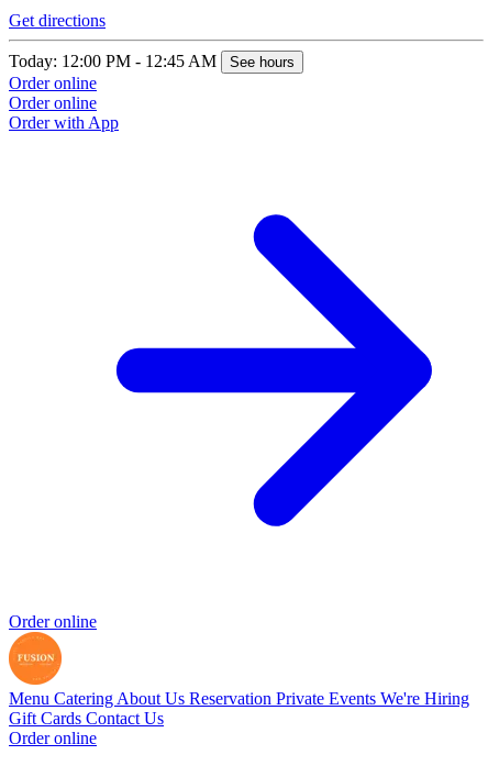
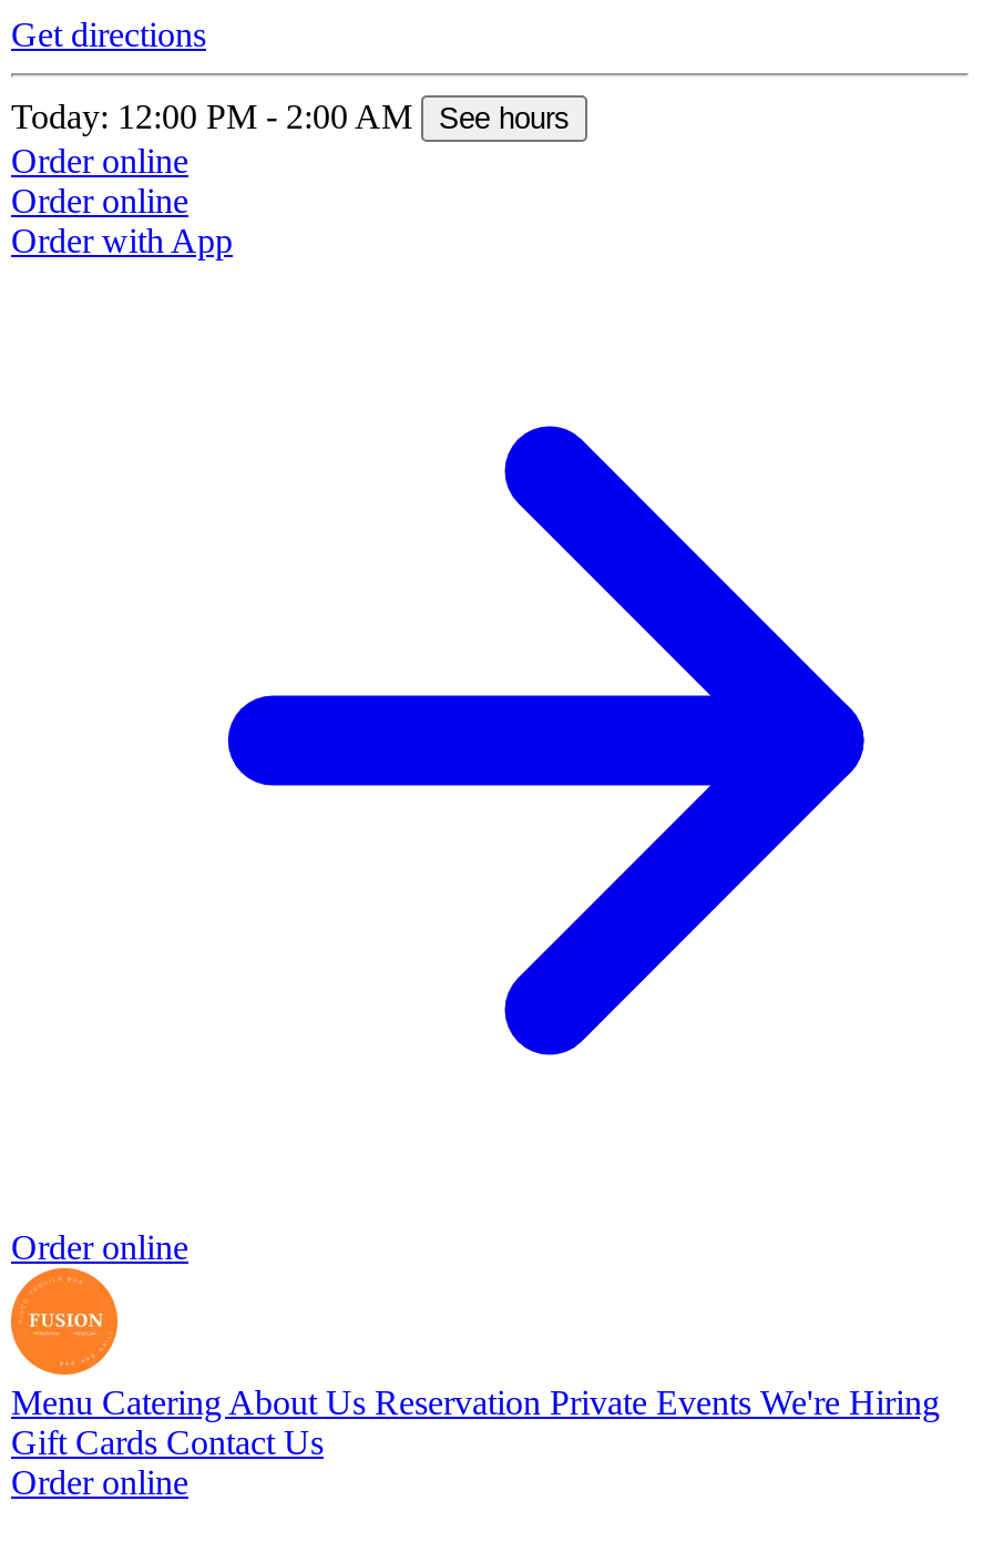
- Today: 12:00 PM - 12:45 AM See hours
+ Today: 12:00 PM - 2:00 AM See hours
